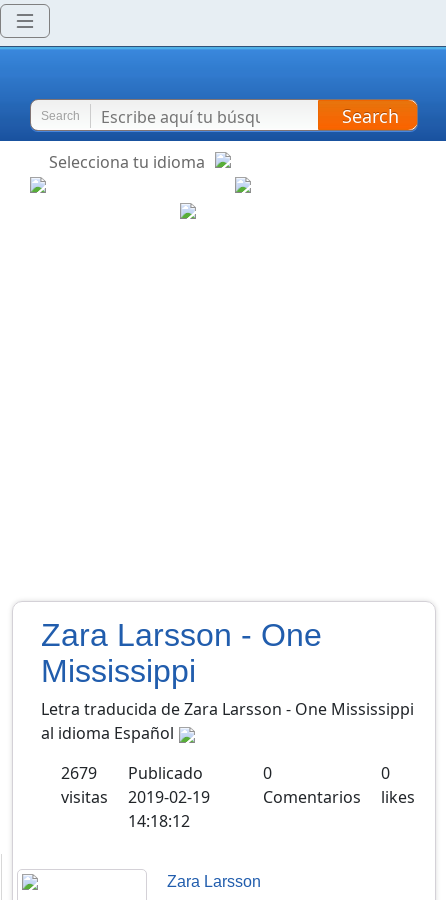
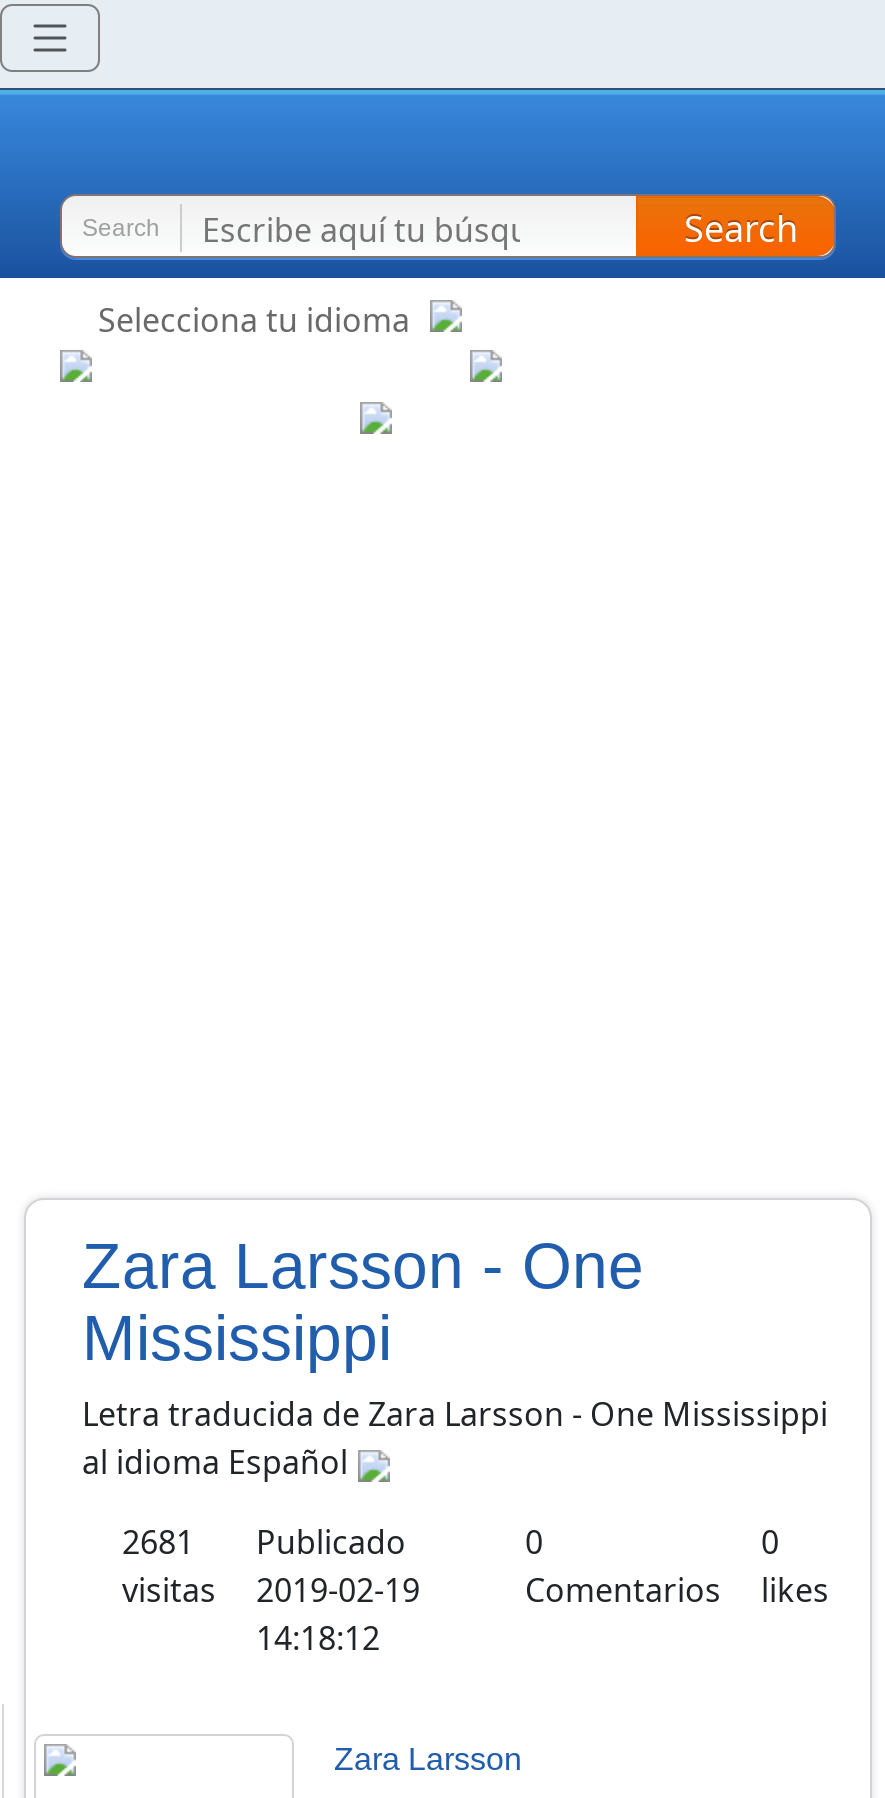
- 2679 Publicado
+ 2681 Publicado
